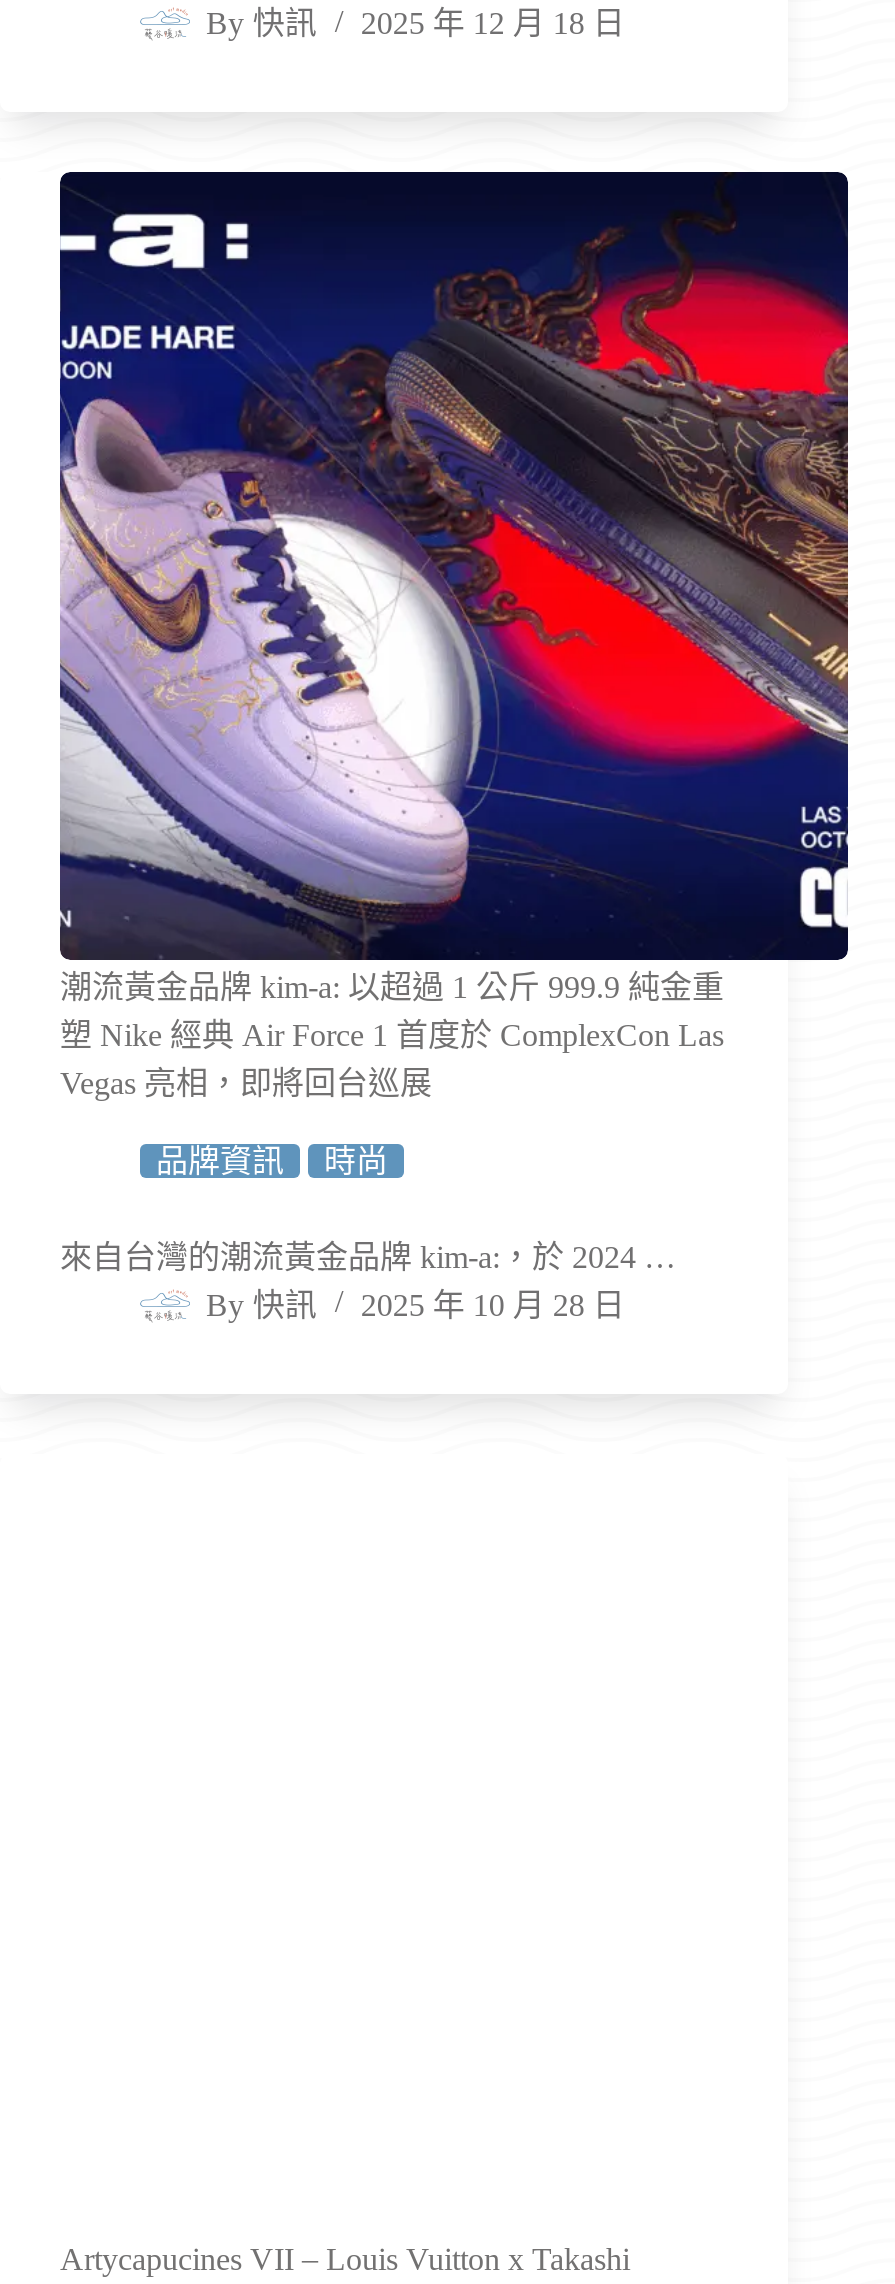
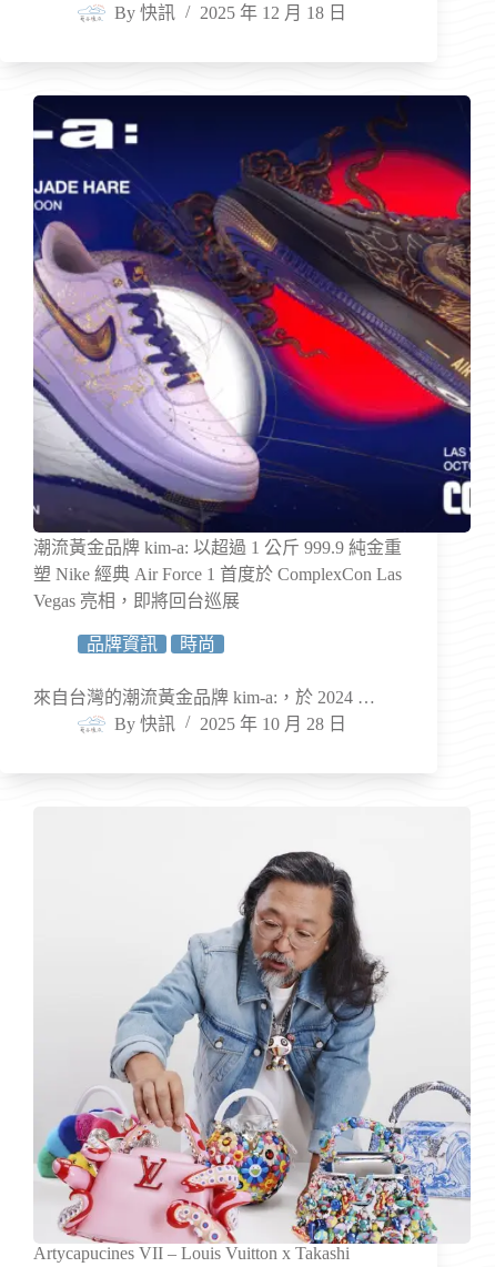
+ [image]
